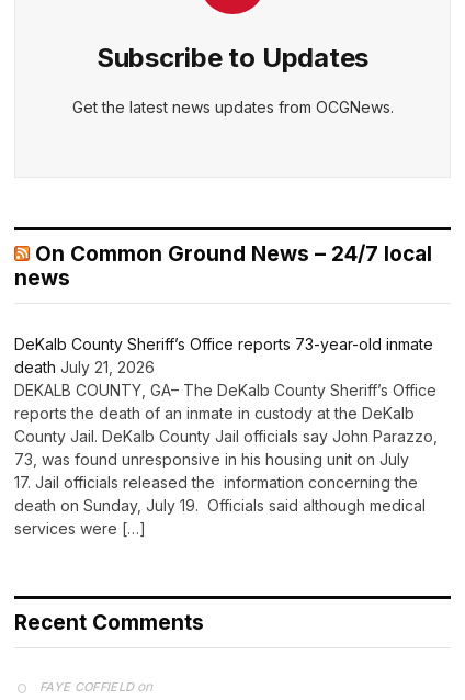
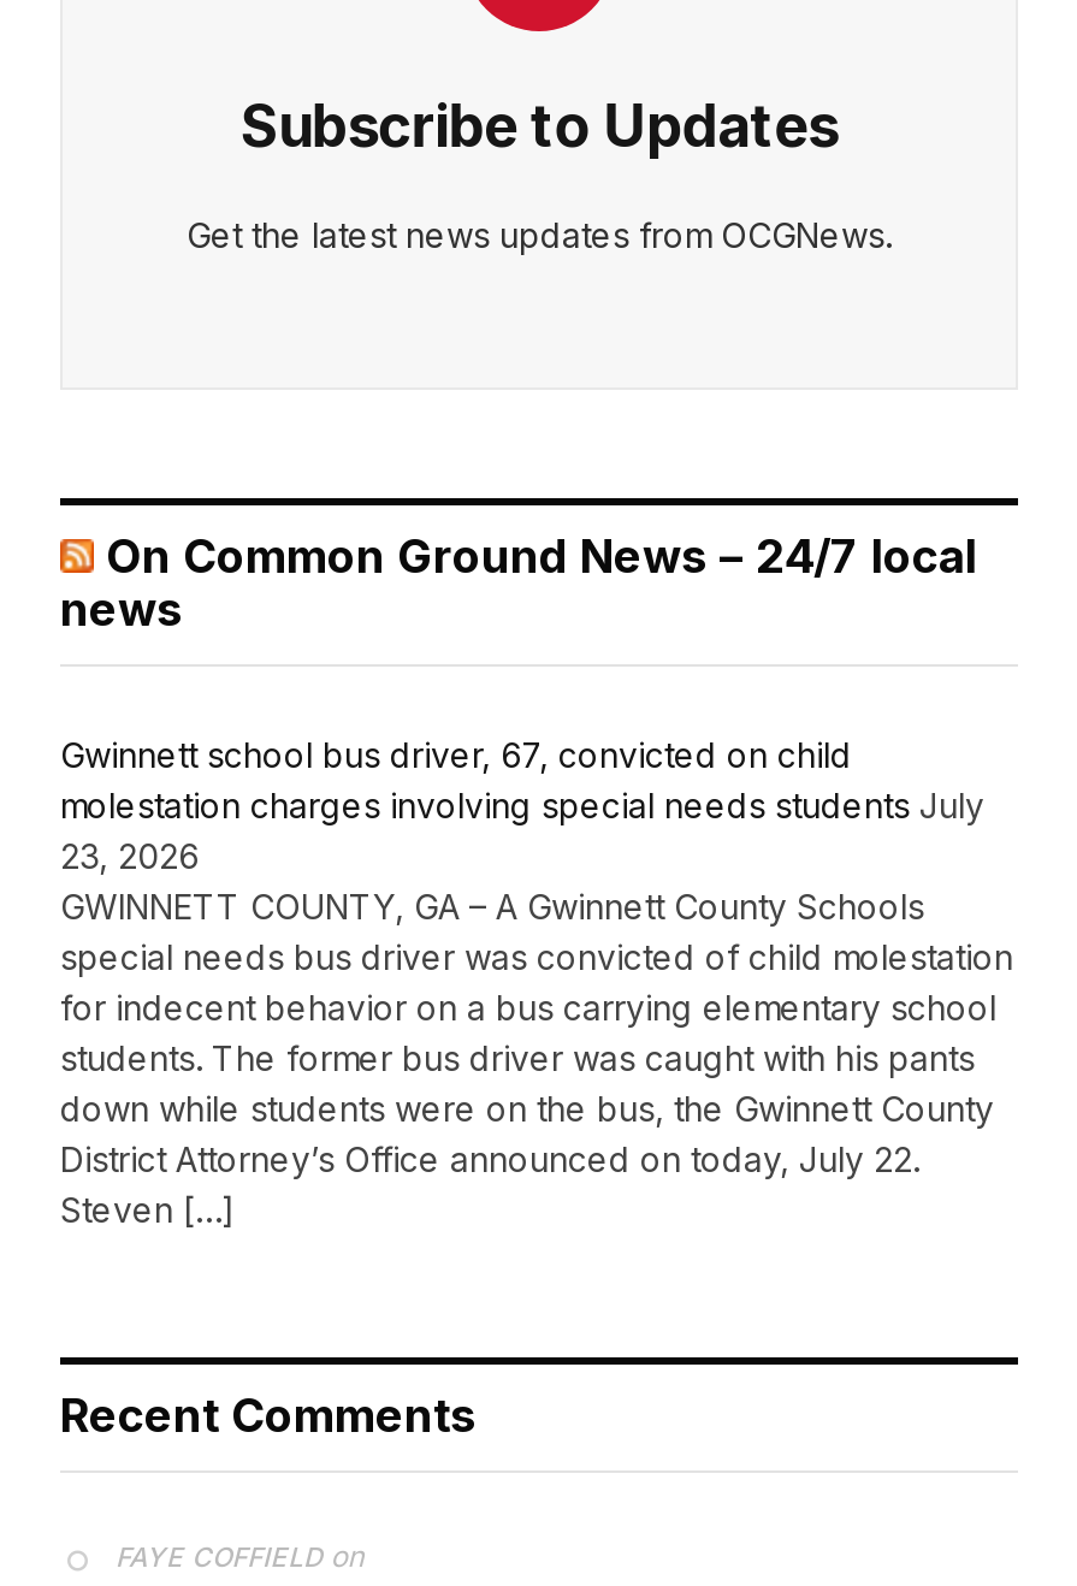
- DeKalb County Sheriff’s Office reports 73-year-old inmate
- death July 21, 2026
- DEKALB COUNTY, GA– The DeKalb County Sheriff’s Office
- reports the death of an inmate in custody at the DeKalb
- County Jail. DeKalb County Jail officials say John Parazzo,
- 73, was found unresponsive in his housing unit on July
- 17. Jail officials released the information concerning the
- death on Sunday, July 19. Officials said although medical
- services were […]
+ Gwinnett school bus driver, 67, convicted on child
+ molestation charges involving special needs students July
+ 23, 2026
+ GWINNETT COUNTY, GA – A Gwinnett County Schools
+ special needs bus driver was convicted of child molestation
+ for indecent behavior on a bus carrying elementary school
+ students. The former bus driver was caught with his pants
+ down while students were on the bus, the Gwinnett County
+ District Attorney’s Office announced on today, July 22.
+ Steven […]
